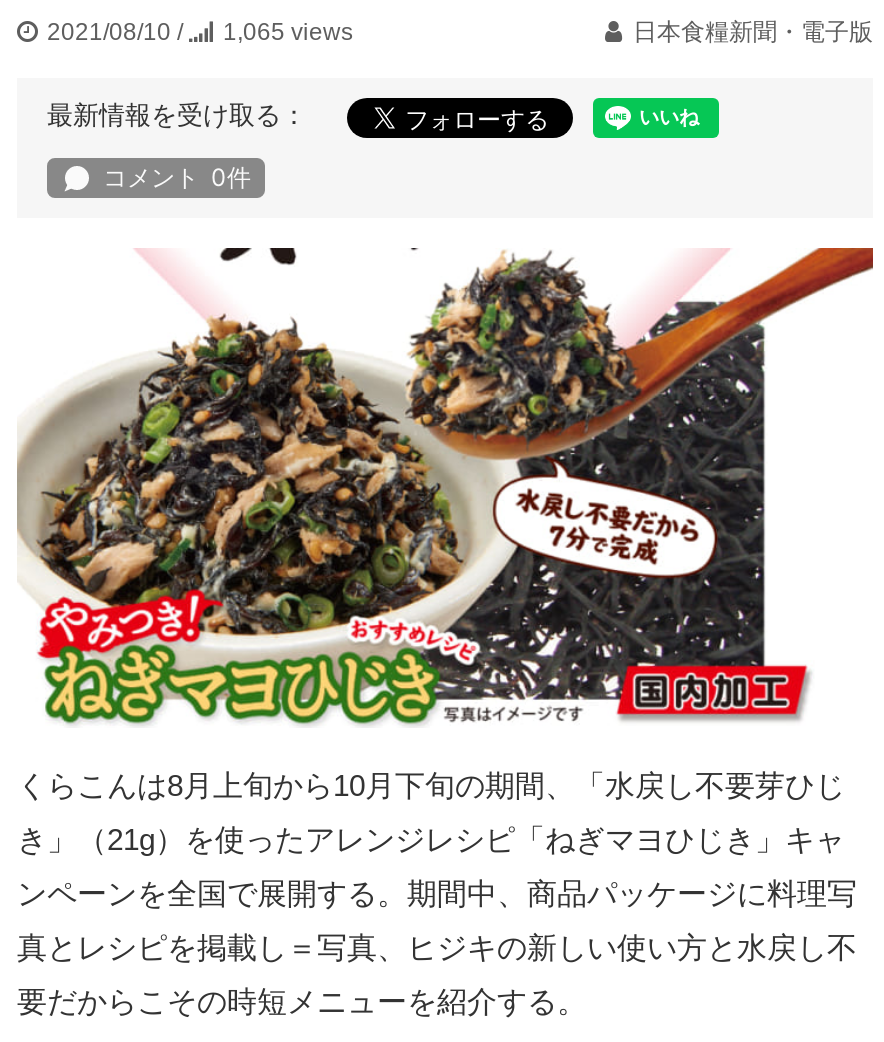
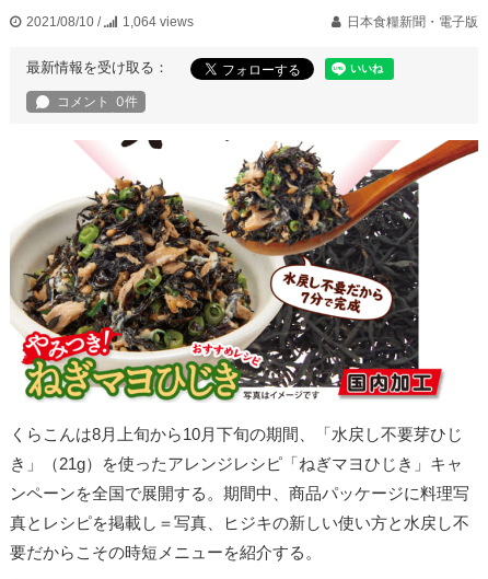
- 2021/08/10 / 1,065 views
+ 2021/08/10 / 1,064 views
